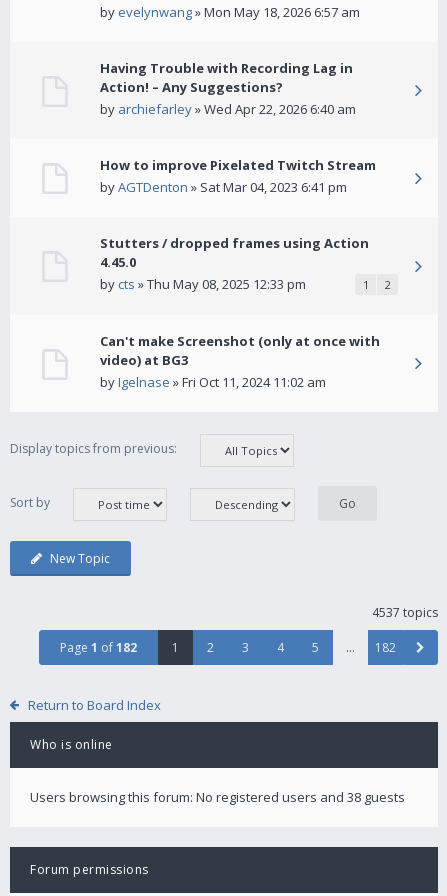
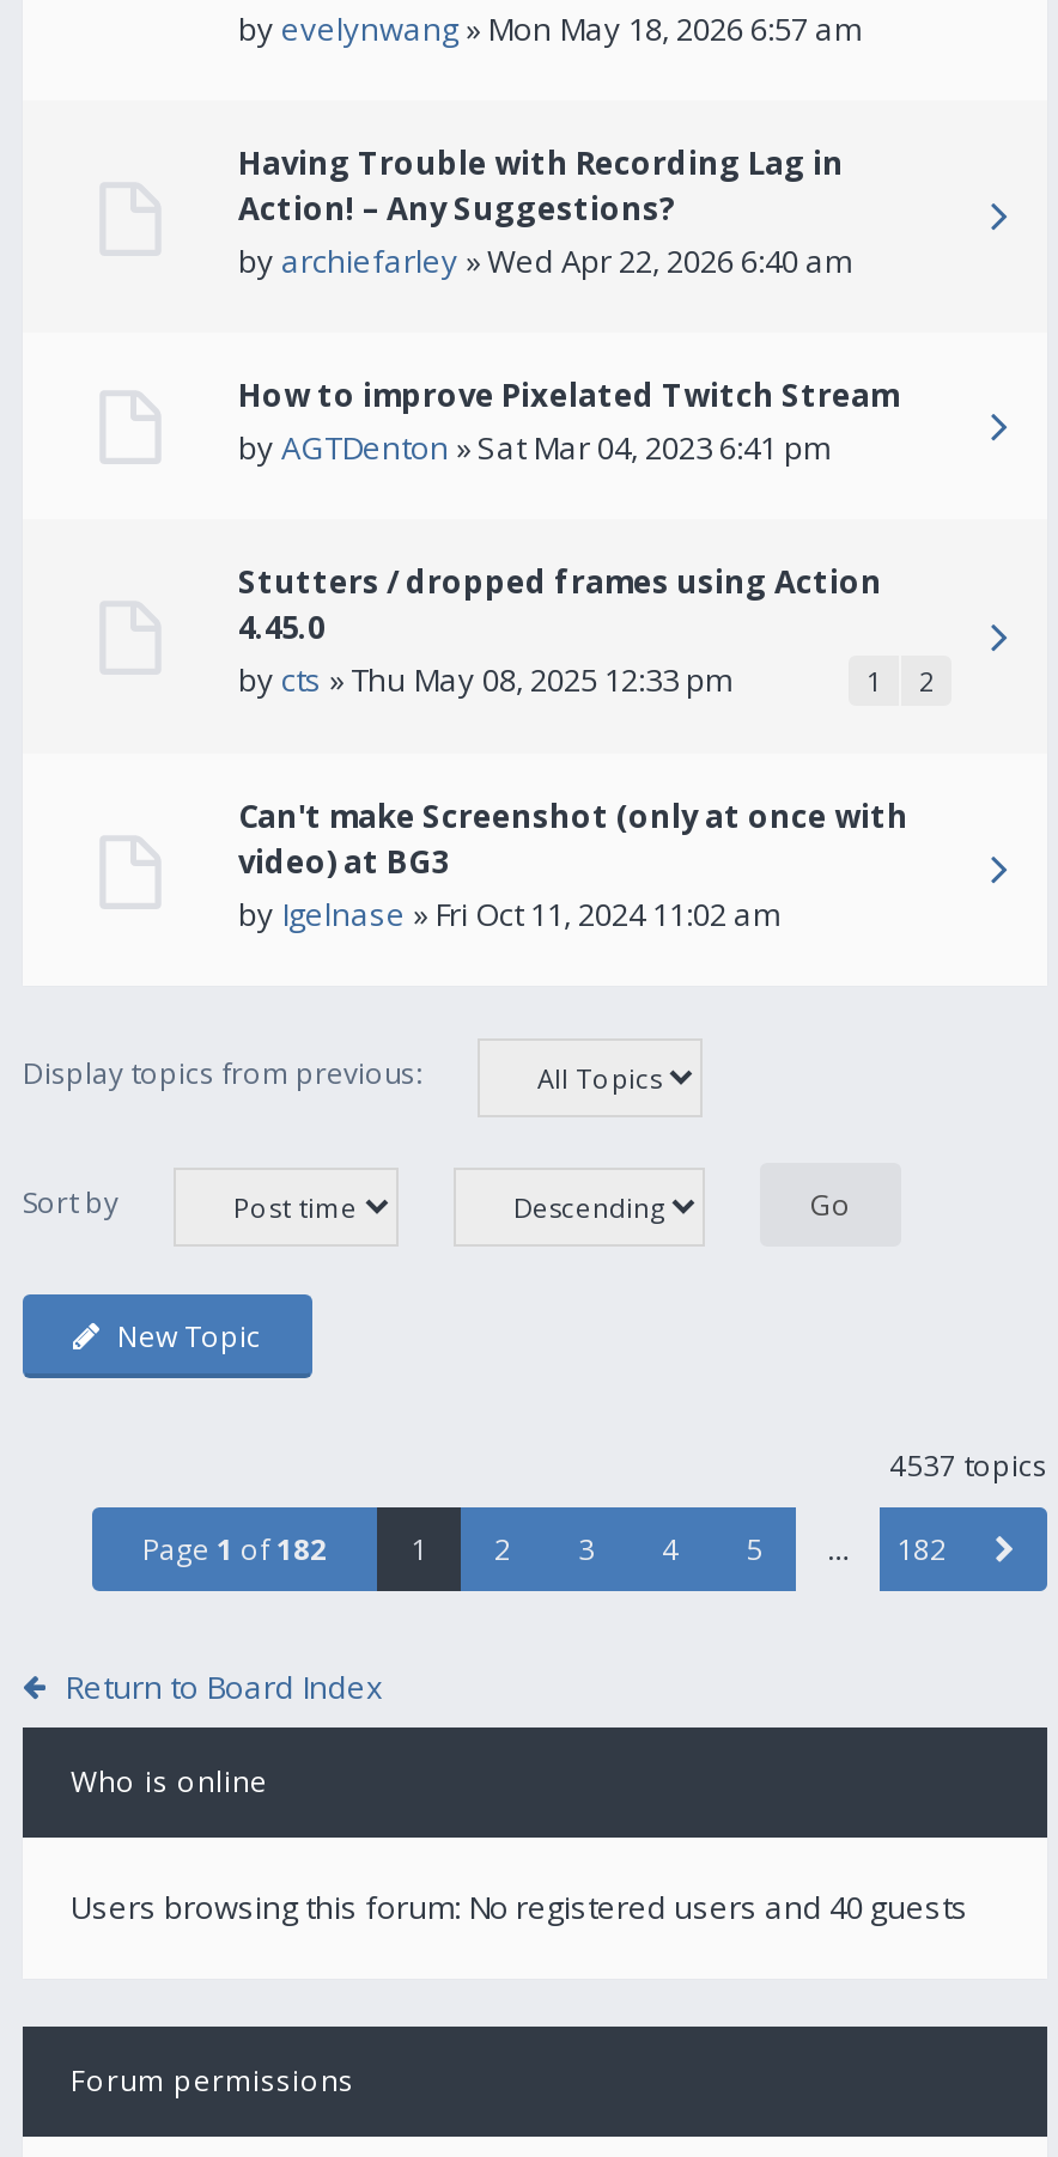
- Users browsing this forum: No registered users and 38 guests
+ Users browsing this forum: No registered users and 40 guests
